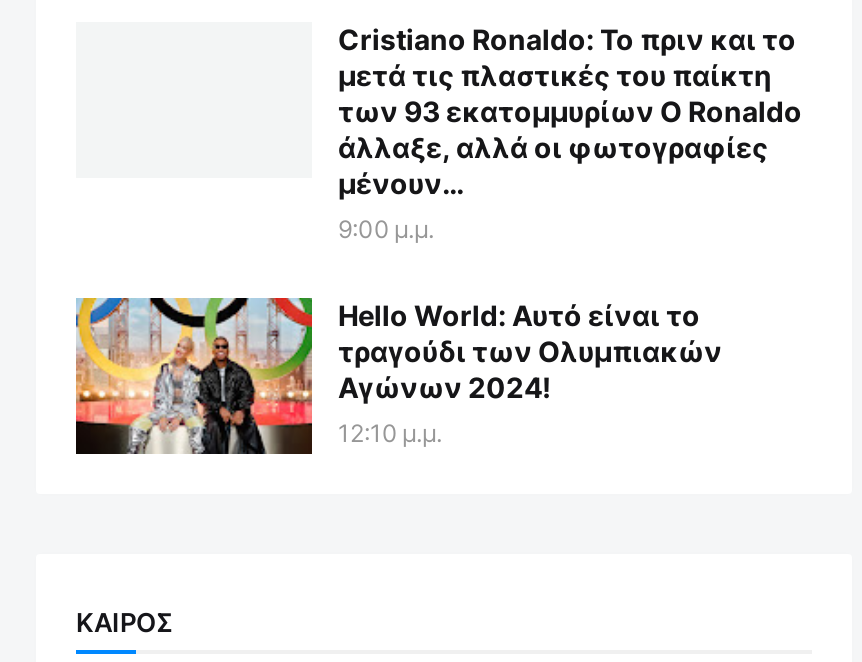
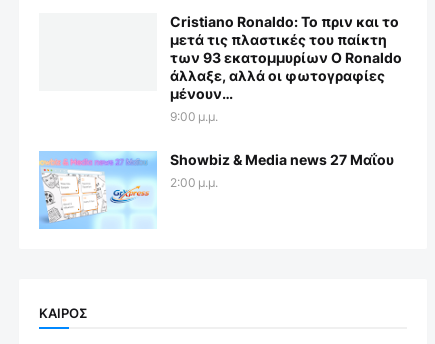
- [image]
- Hello World: Αυτό είναι το
- τραγούδι των Ολυμπιακών
- Αγώνων 2024!
- 12:10 μ.μ.
+ [image]
+ Showbiz & Media news 27 Μαΐου
+ 2:00 μ.μ.
